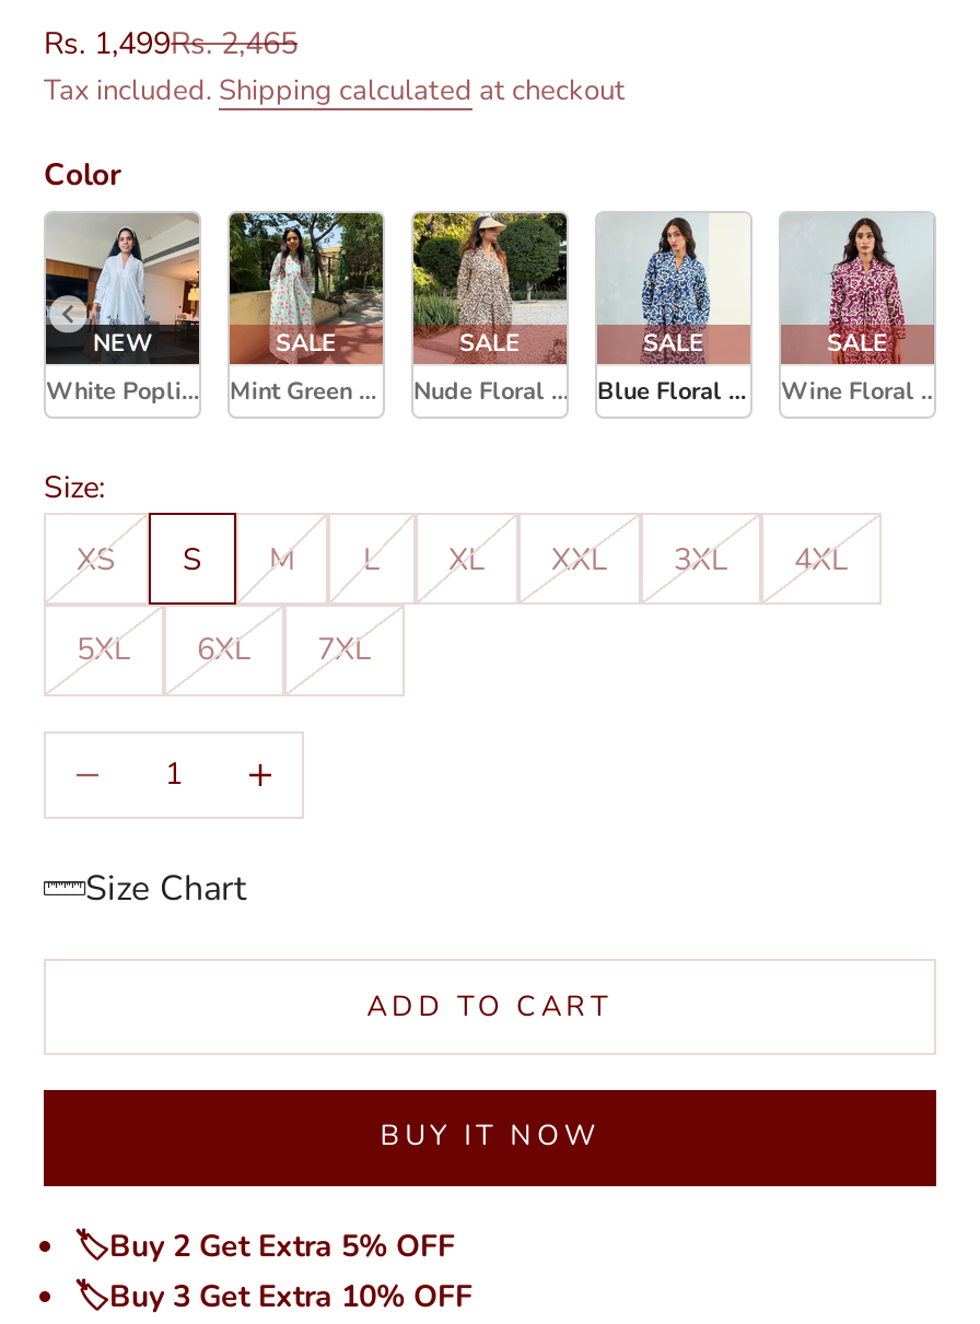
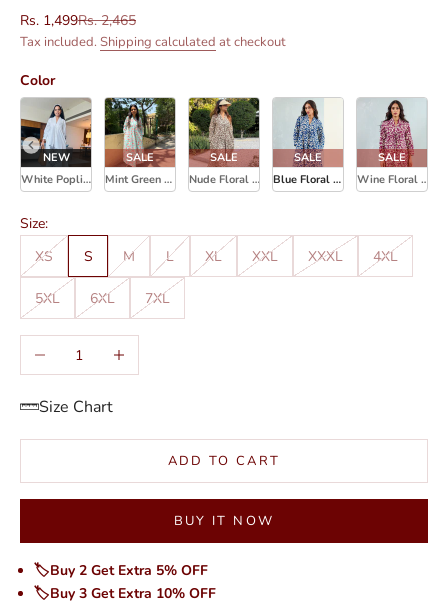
- 3XL
+ XXXL
